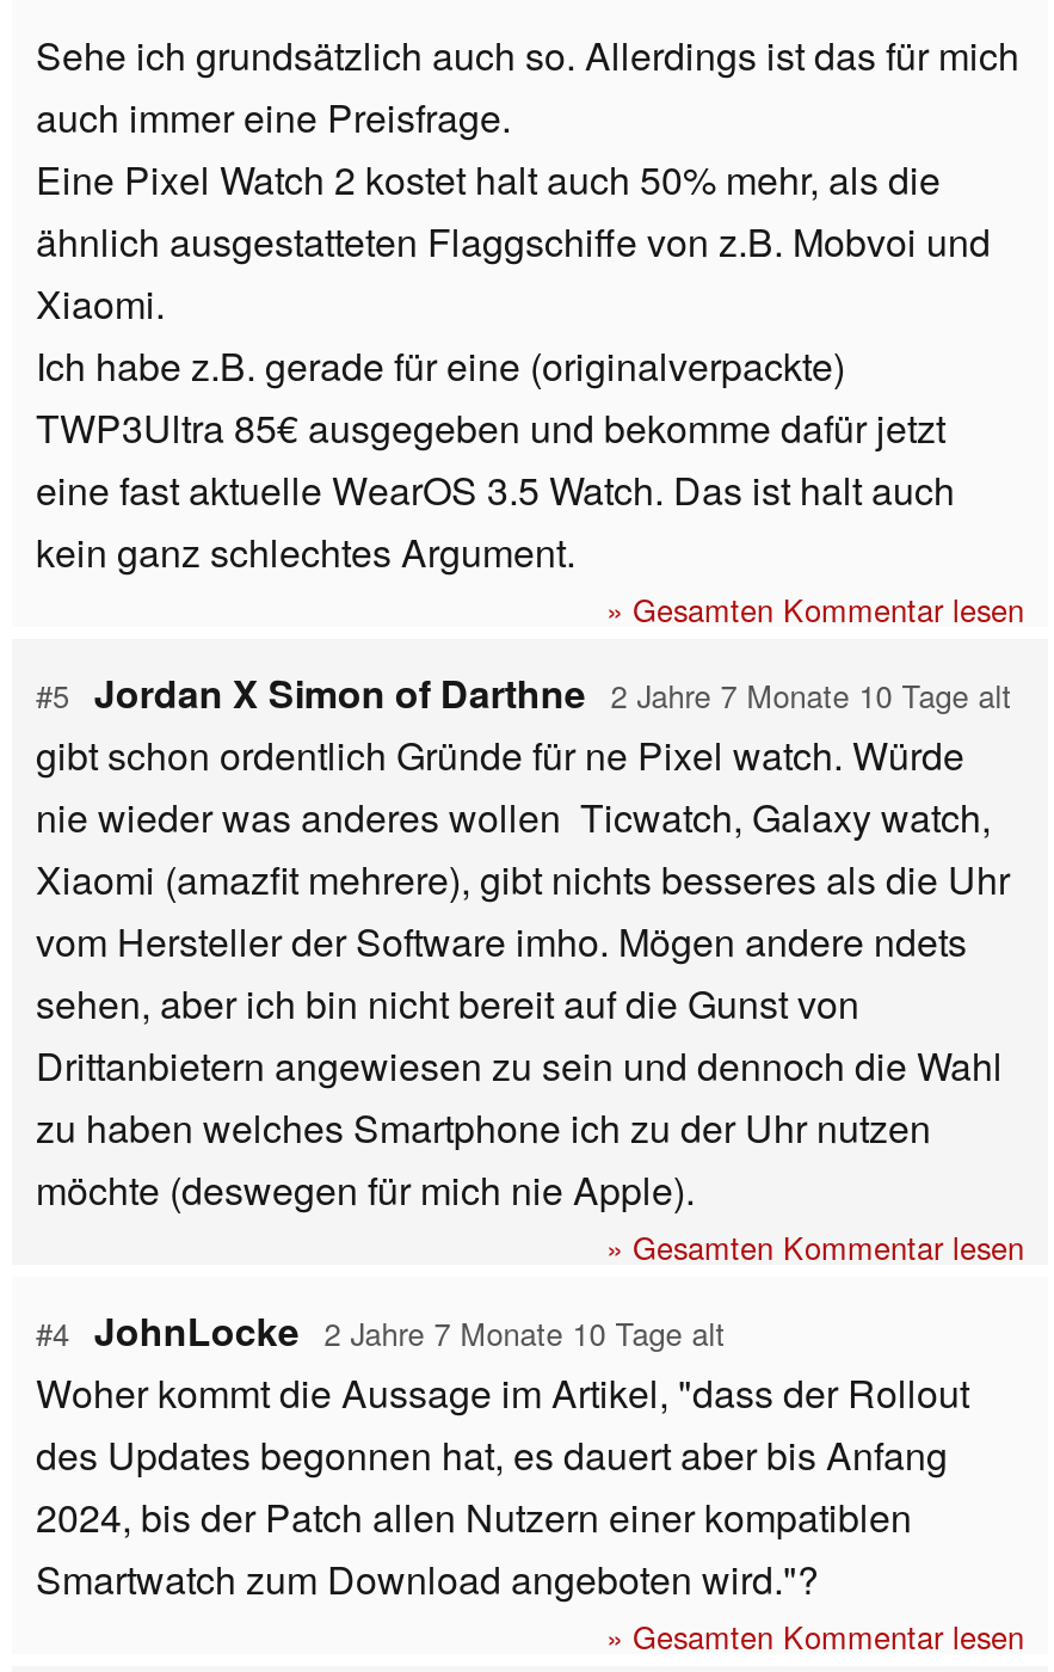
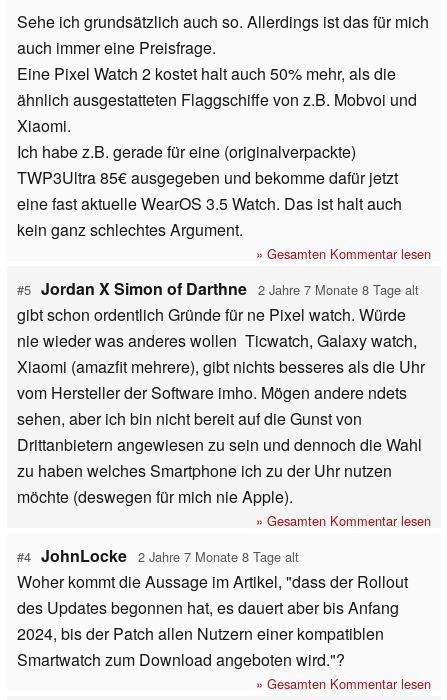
- #5 Jordan X Simon of Darthne 2 Jahre 7 Monate 10 Tage alt
+ #5 Jordan X Simon of Darthne 2 Jahre 7 Monate 8 Tage alt

- #4 JohnLocke 2 Jahre 7 Monate 10 Tage alt
+ #4 JohnLocke 2 Jahre 7 Monate 8 Tage alt
